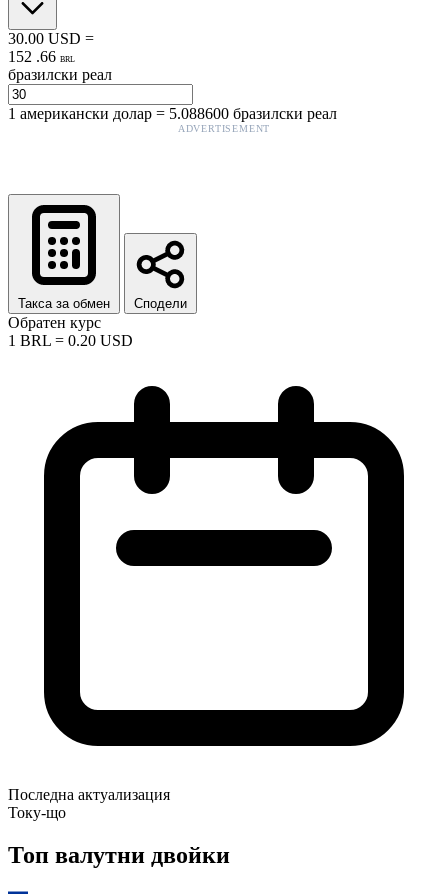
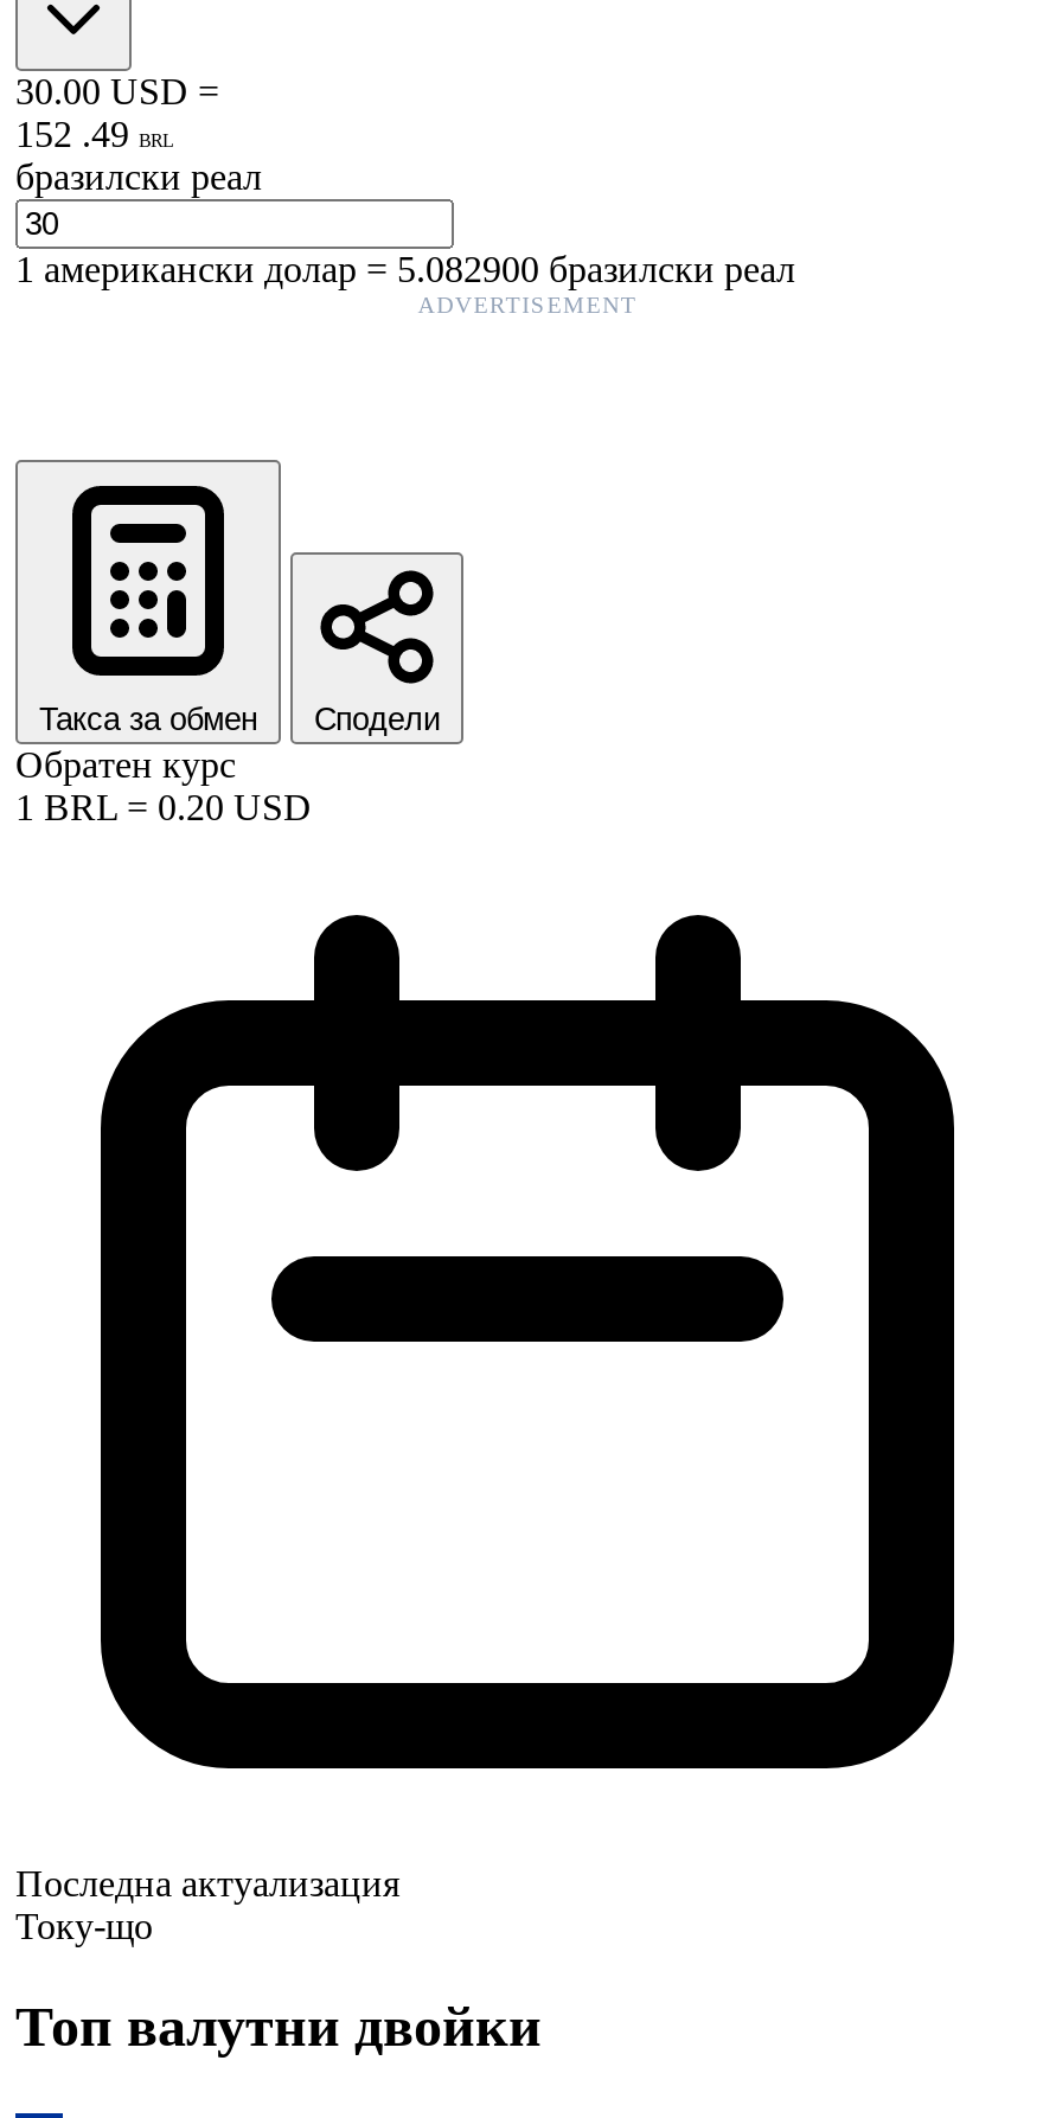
- 152 . 66 BRL
+ 152 . 49 BRL

- 1американски долар=5.088600 бразилски реал
+ 1американски долар=5.082900 бразилски реал
